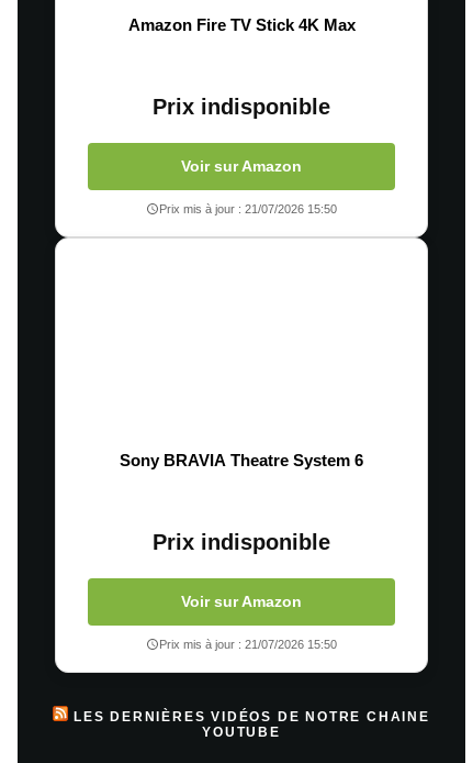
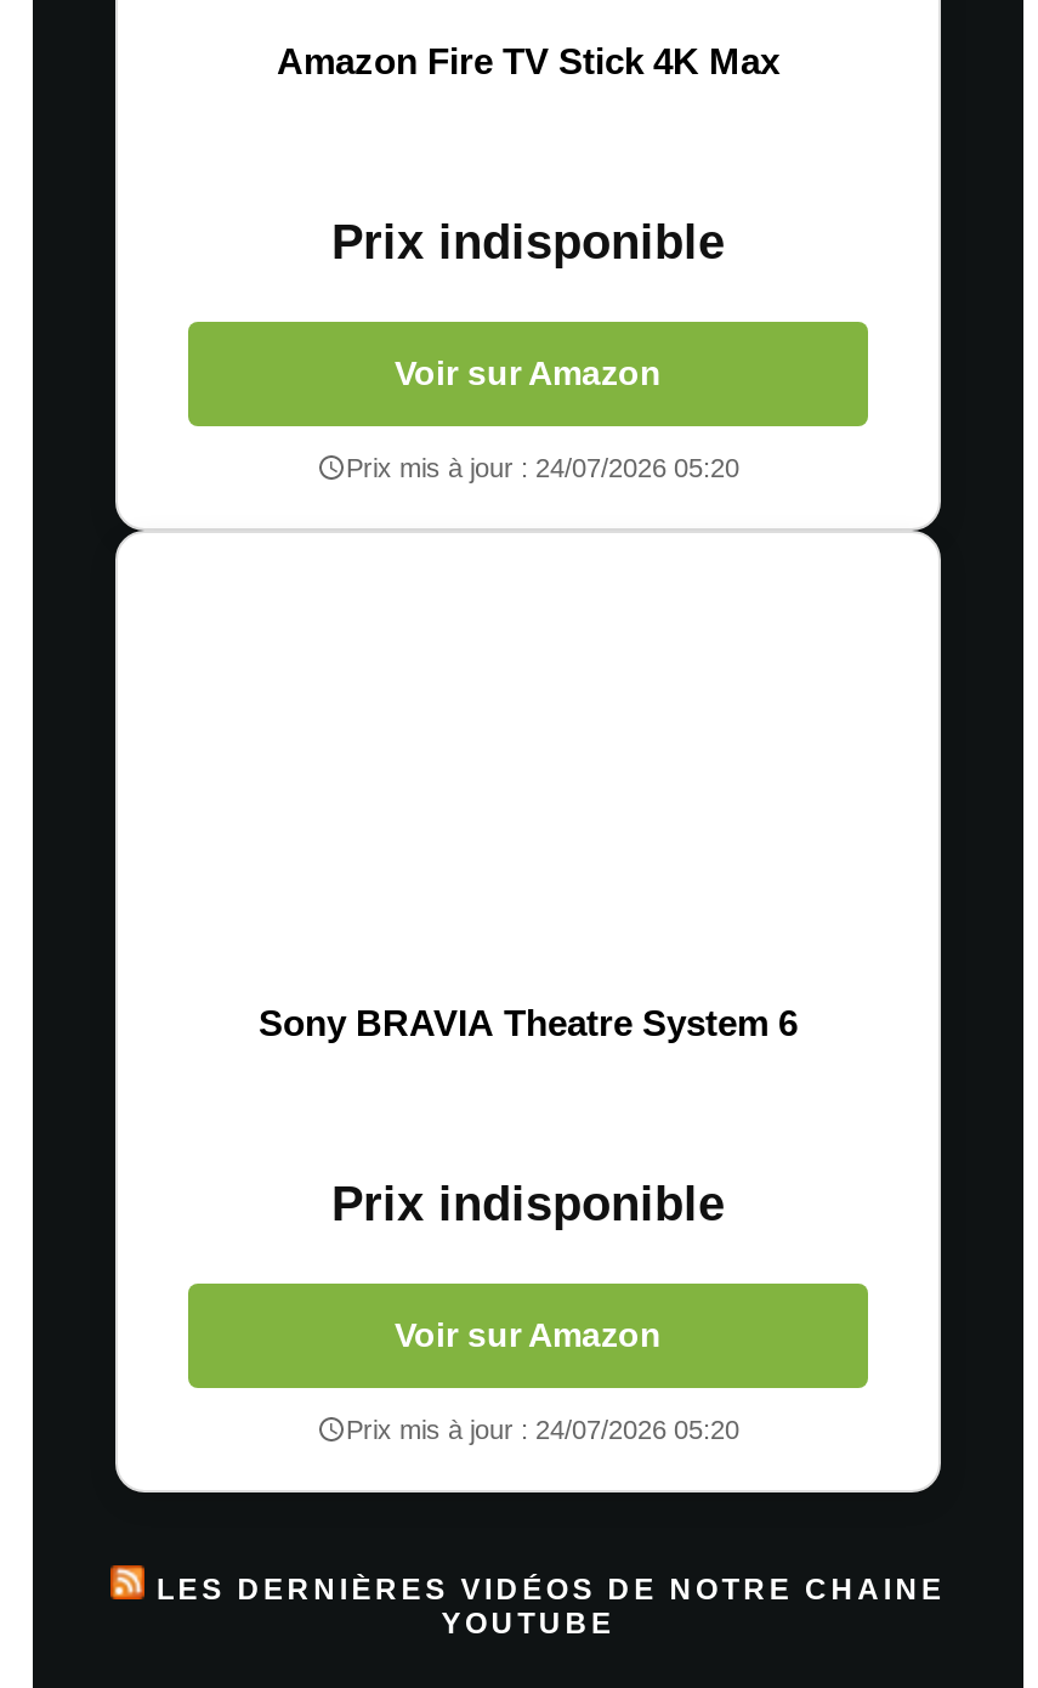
- Prix mis à jour : 21/07/2026 15:50
+ Prix mis à jour : 24/07/2026 05:20

- Prix mis à jour : 21/07/2026 15:50
+ Prix mis à jour : 24/07/2026 05:20
